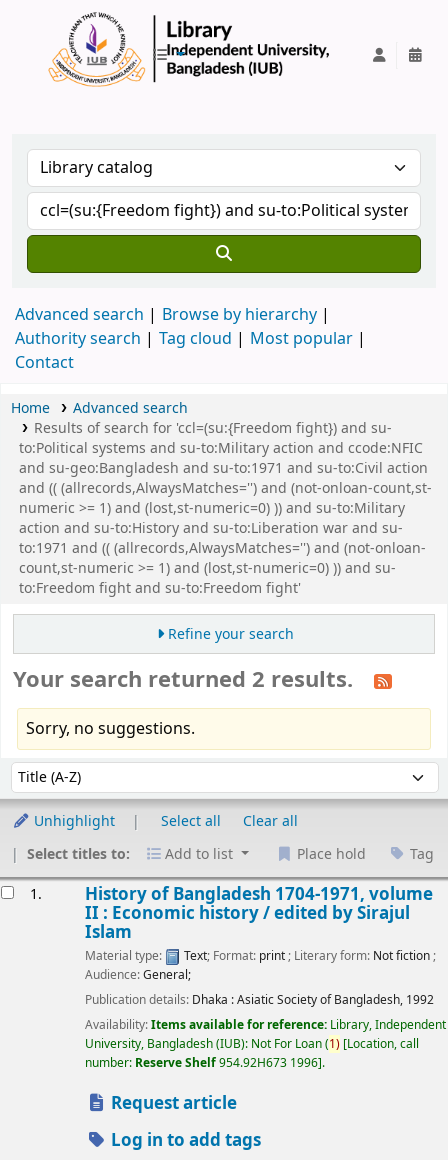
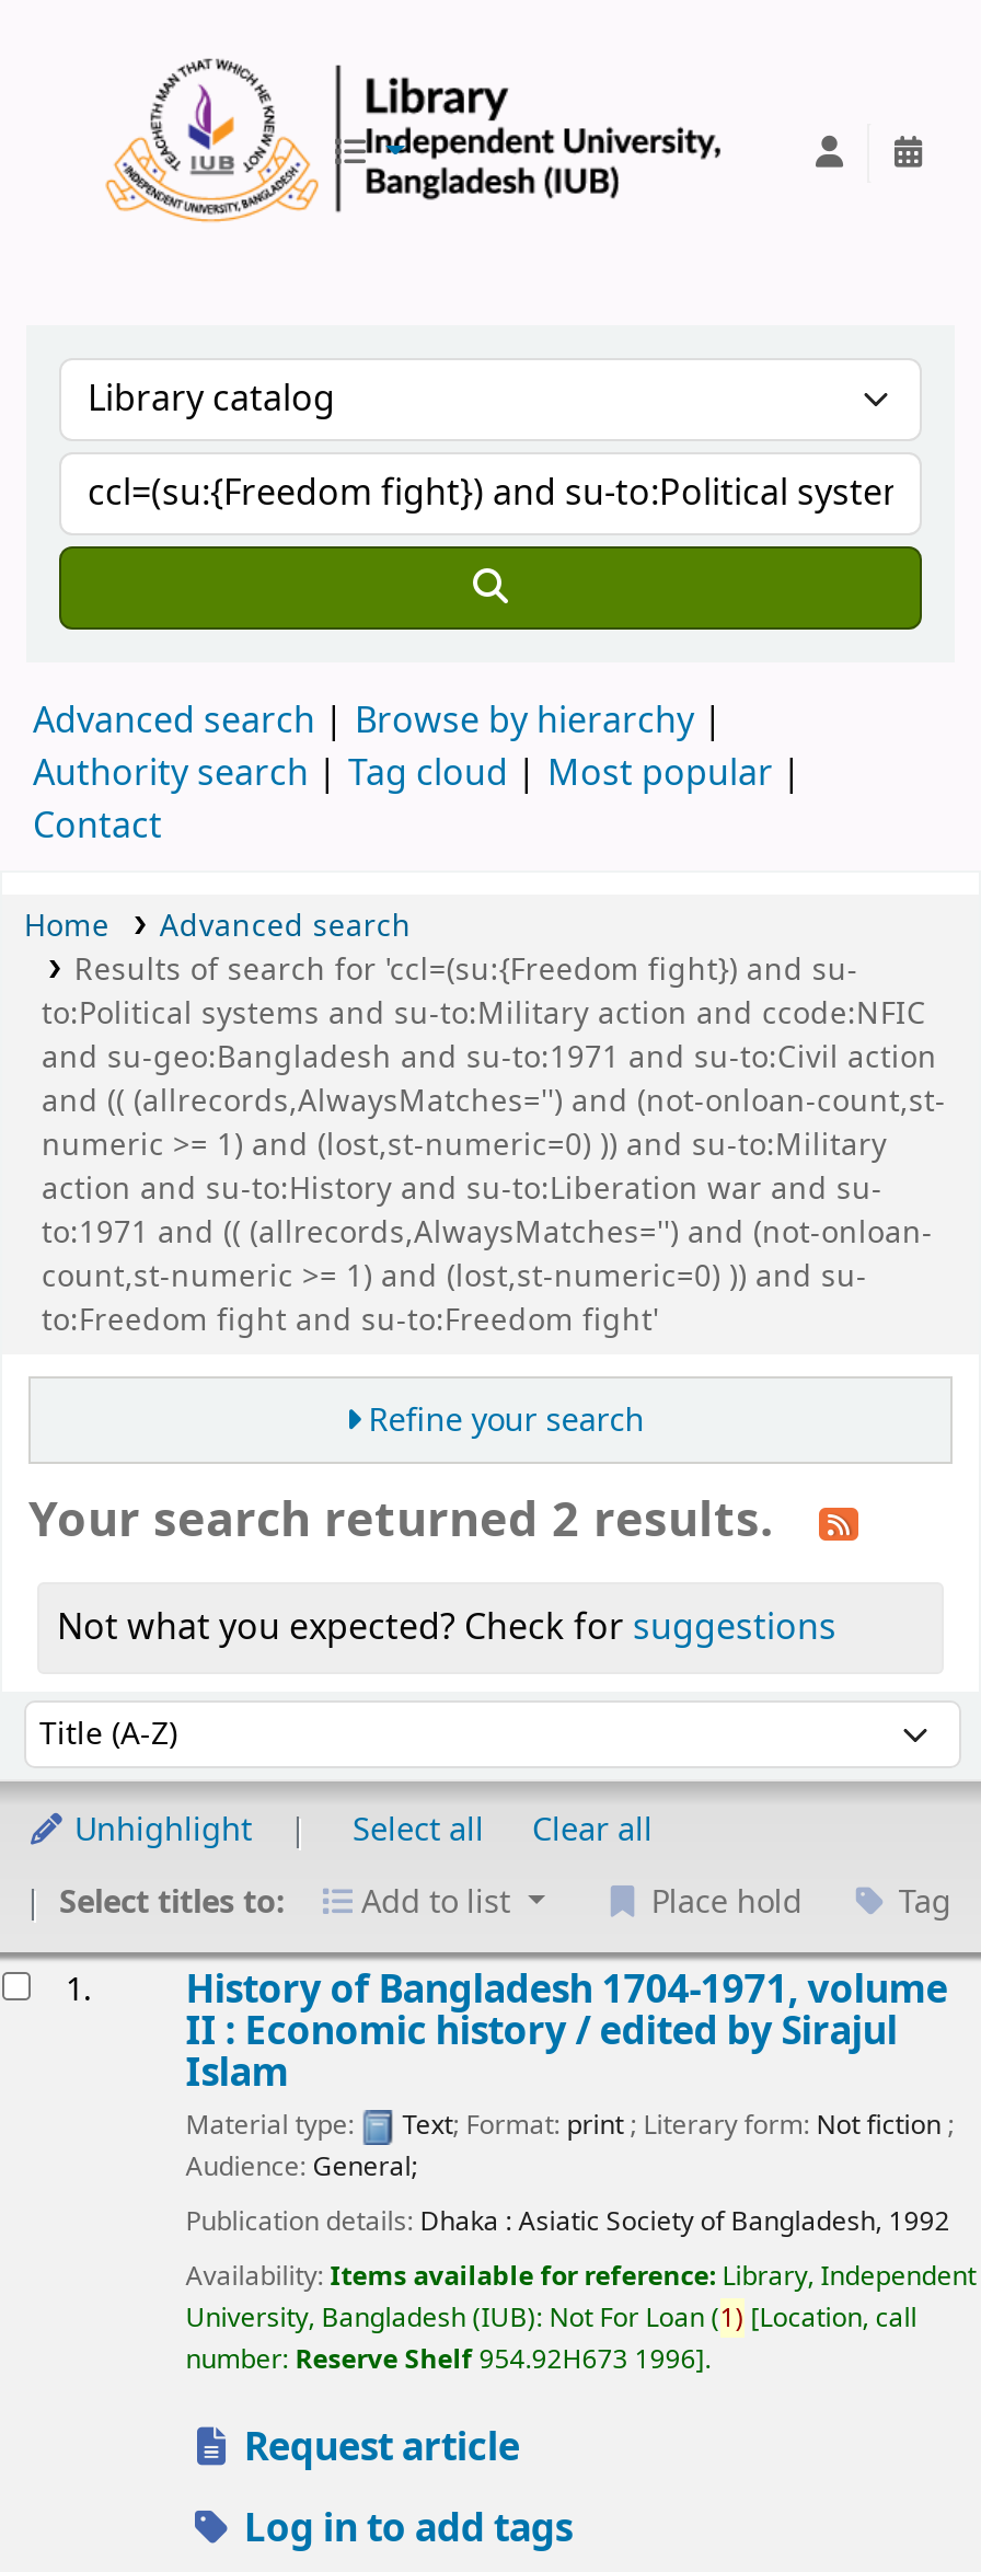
- Sorry, no suggestions.
+ Not what you expected? Check for suggestions
